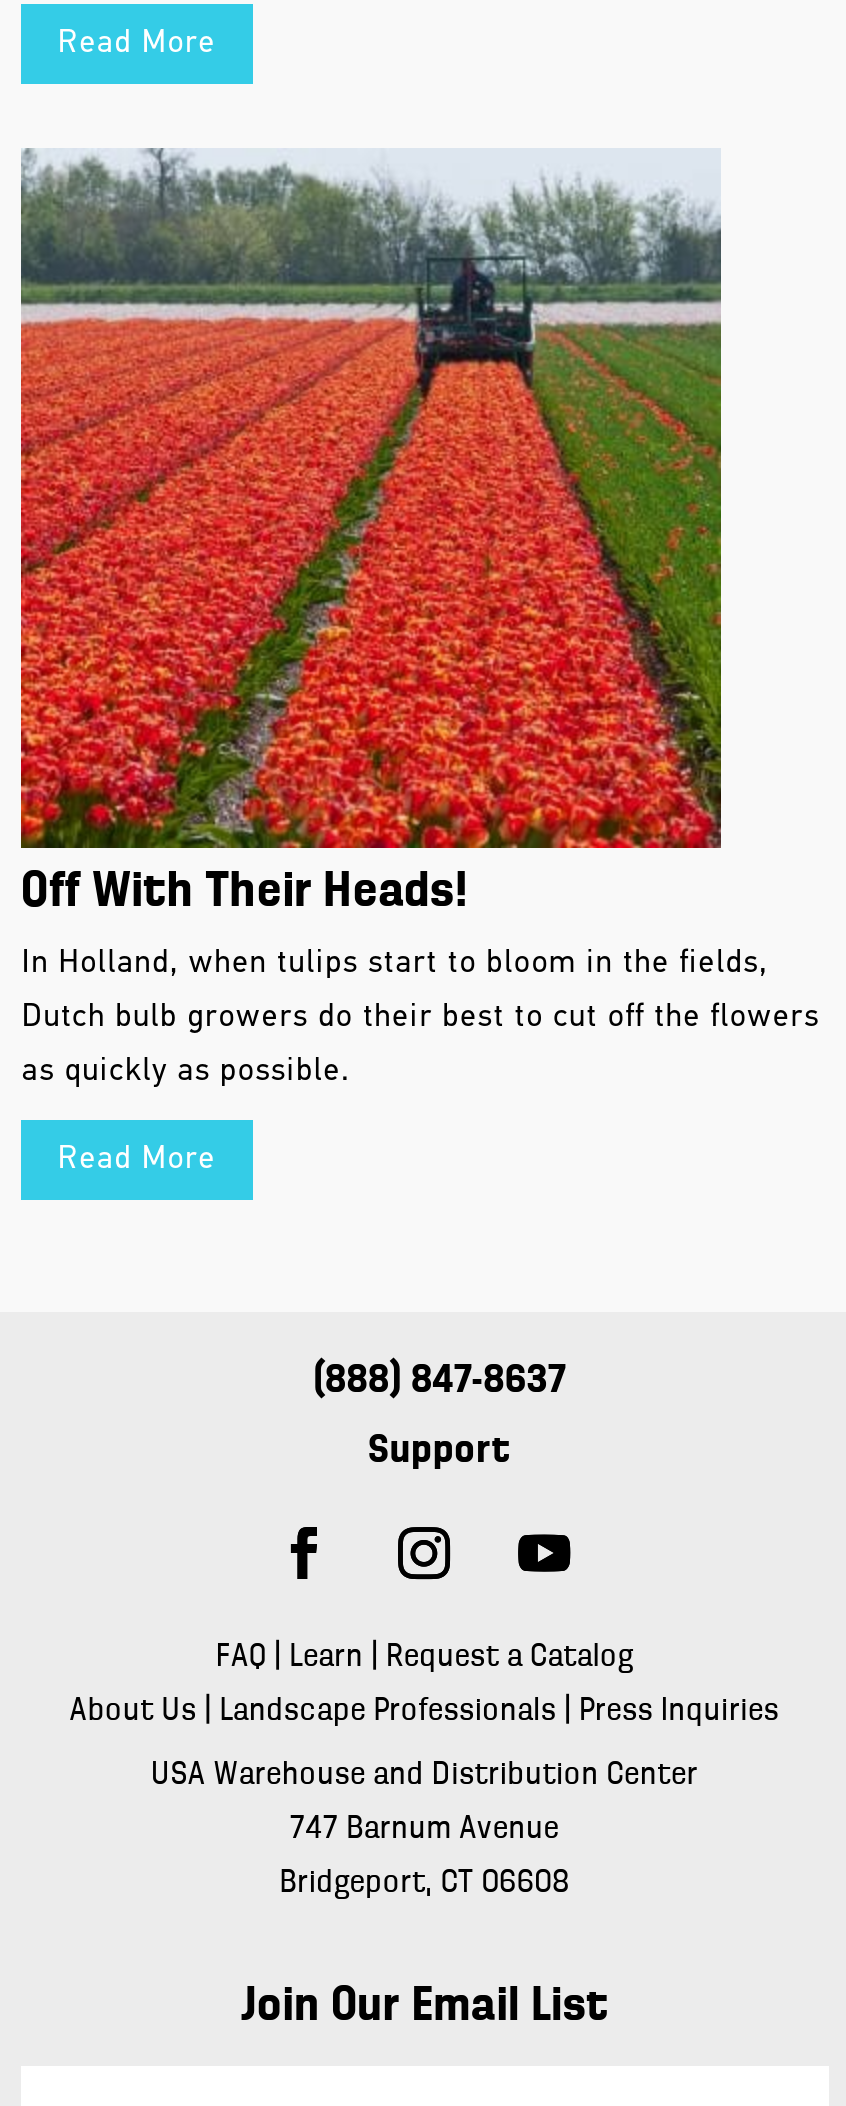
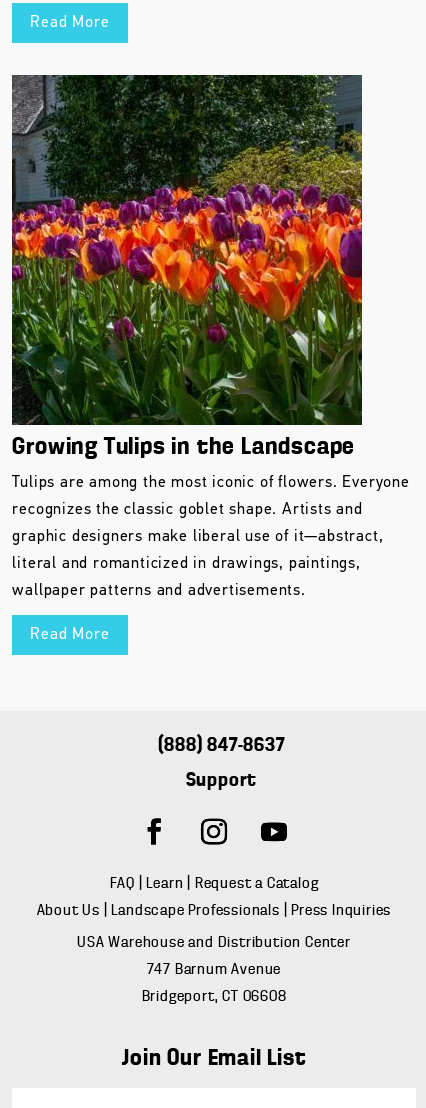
- [image]
+ [image]

- Off With Their Heads!
- In Holland, when tulips start to bloom in the fields,
- Dutch bulb growers do their best to cut off the flowers
- as quickly as possible.
+ Growing Tulips in the Landscape
+ Tulips are among the most iconic of flowers. Everyone
+ recognizes the classic goblet shape. Artists and
+ graphic designers make liberal use of it—abstract,
+ literal and romanticized in drawings, paintings,
+ wallpaper patterns and advertisements.
